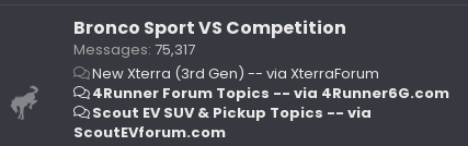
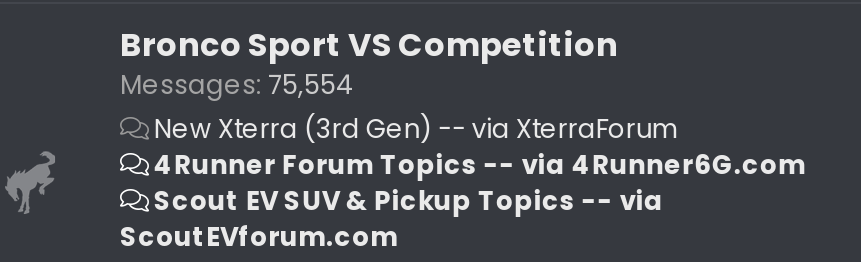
- Messages 75,317
+ Messages 75,554
